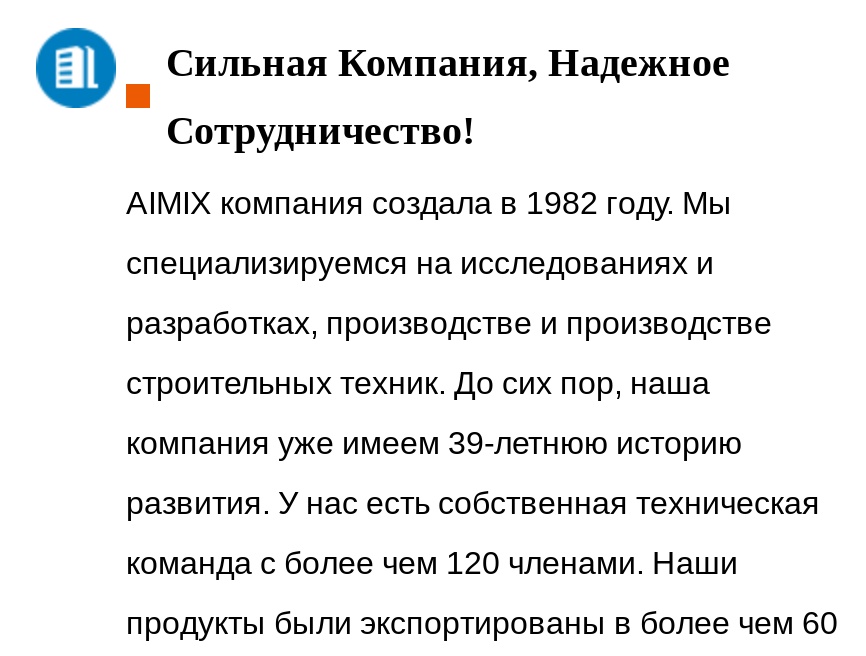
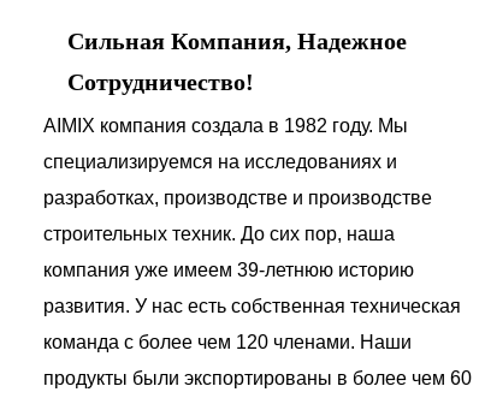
- [image]
